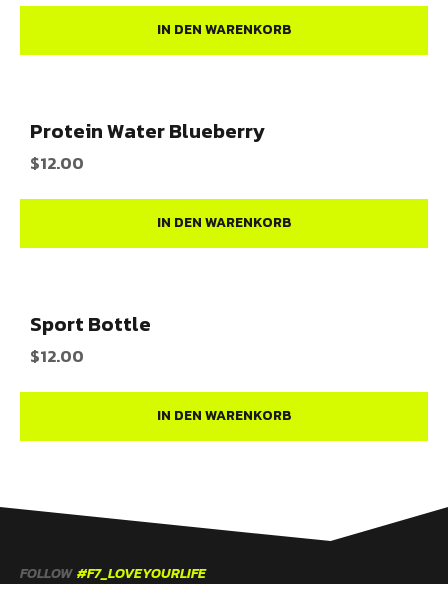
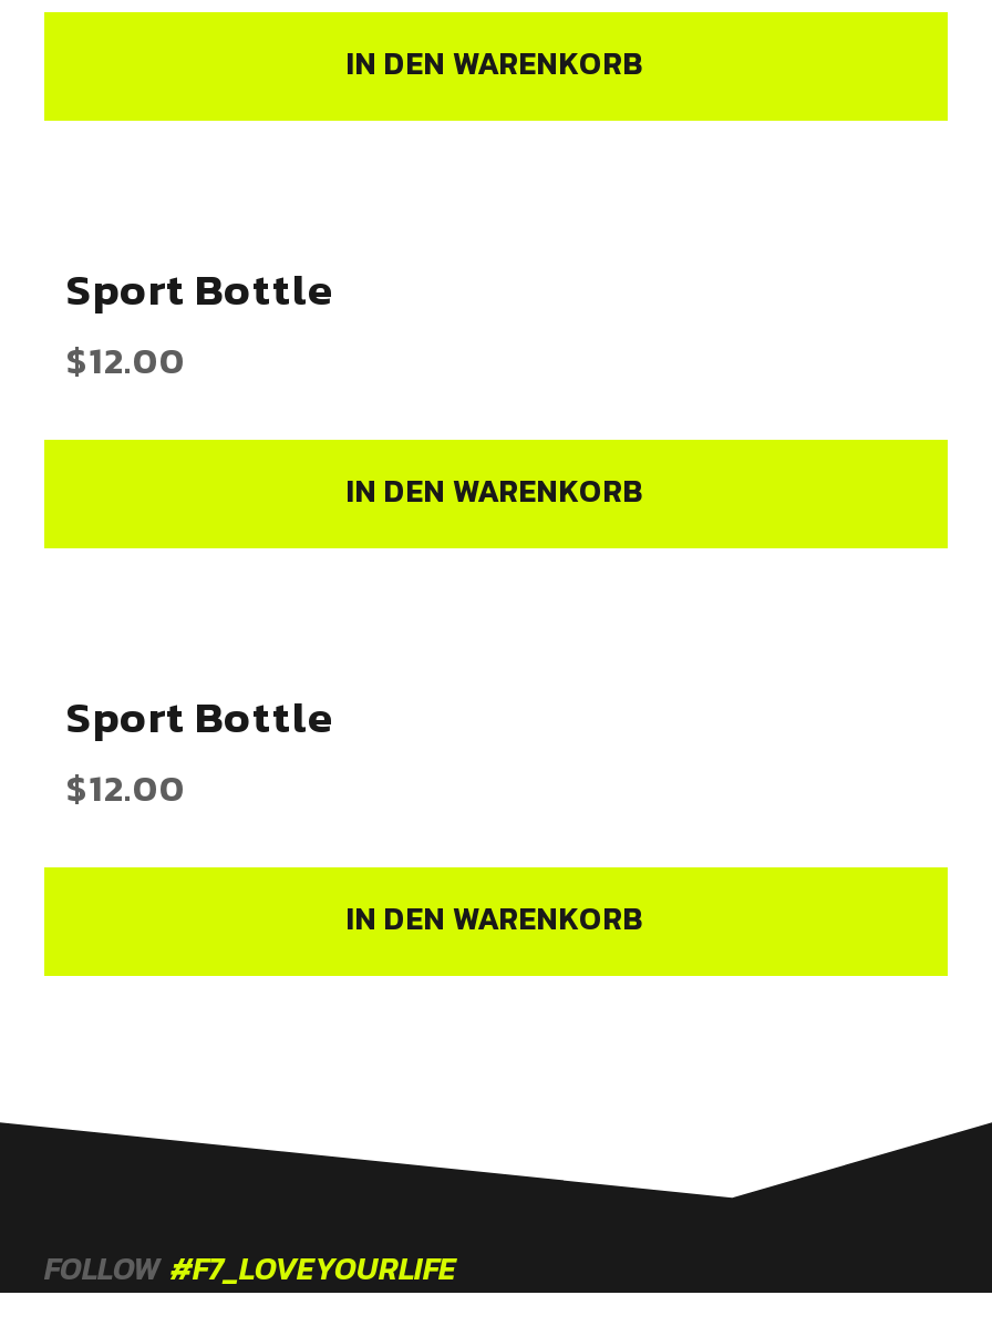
- Protein Water Blueberry
+ Sport Bottle
